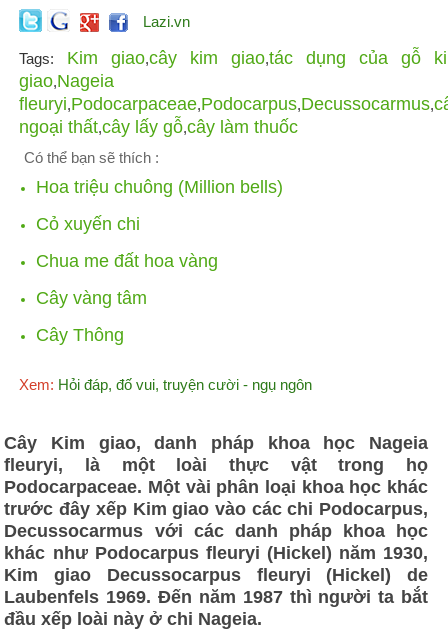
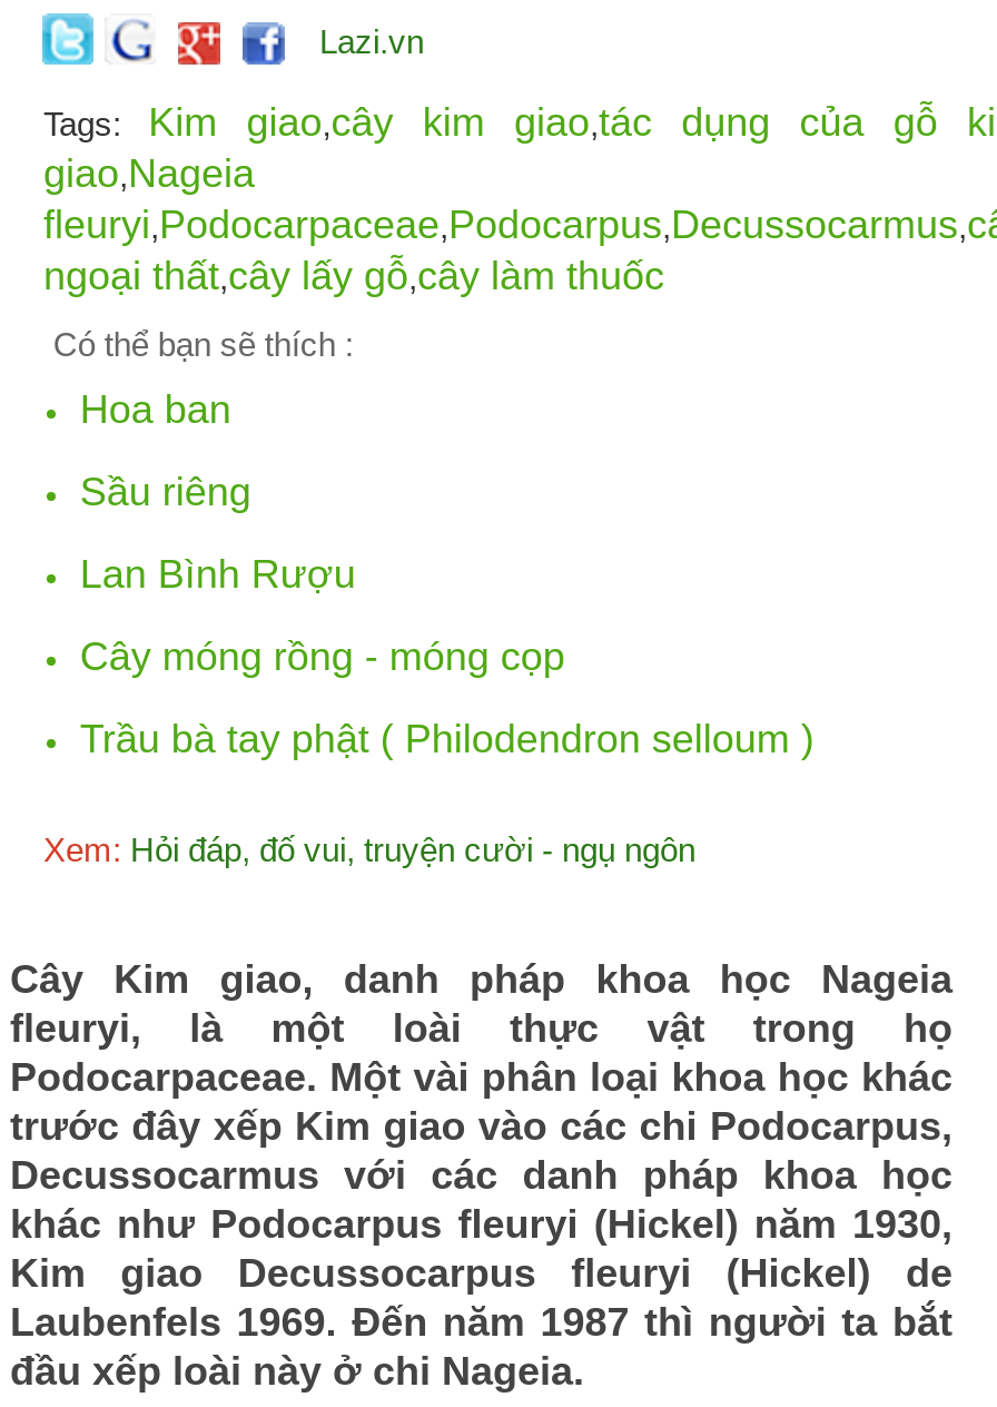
- Hoa triệu chuông (Million bells)
+ Hoa ban

- Cỏ xuyến chi
+ Sầu riêng

- Chua me đất hoa vàng
+ Lan Bình Rượu

- Cây vàng tâm
+ Cây móng rồng - móng cọp

- Cây Thông
+ Trầu bà tay phật ( Philodendron selloum )
